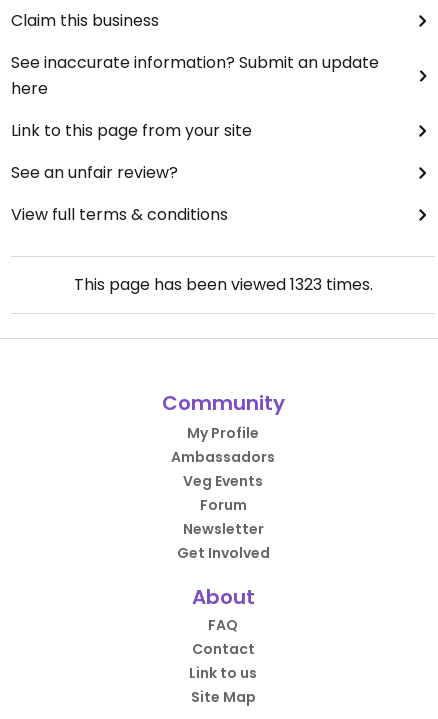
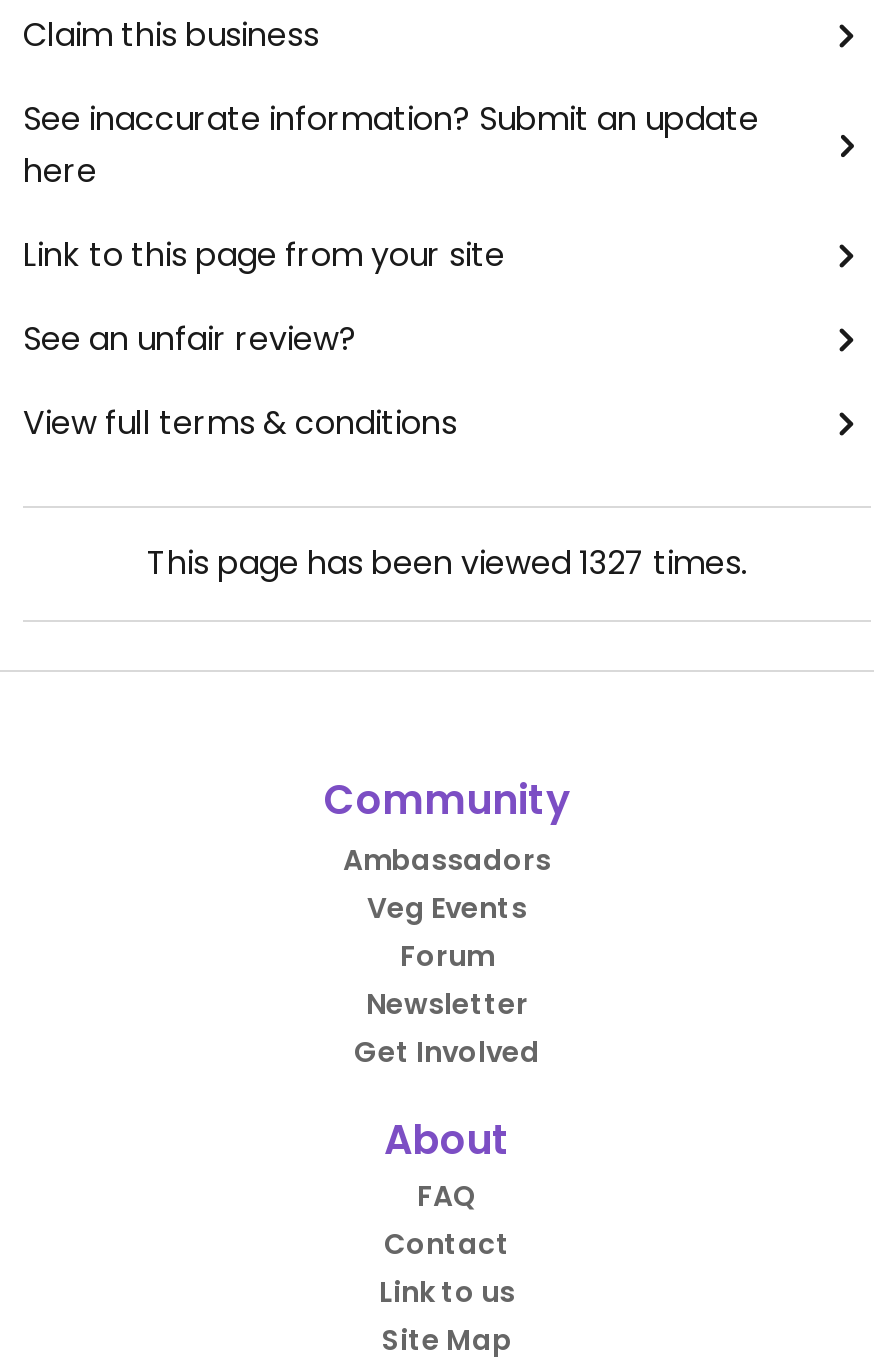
- This page has been viewed 1323 times.
+ This page has been viewed 1327 times.

- My Profile
